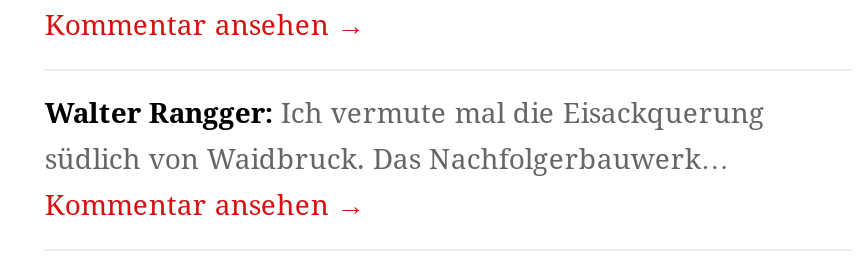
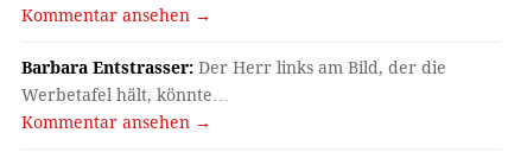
- Walter Rangger: Ich vermute mal die Eisackquerung
- südlich von Waidbruck. Das Nachfolgerbauwerk…
+ Barbara Entstrasser: Der Herr links am Bild, der die
+ Werbetafel hält, könnte…
